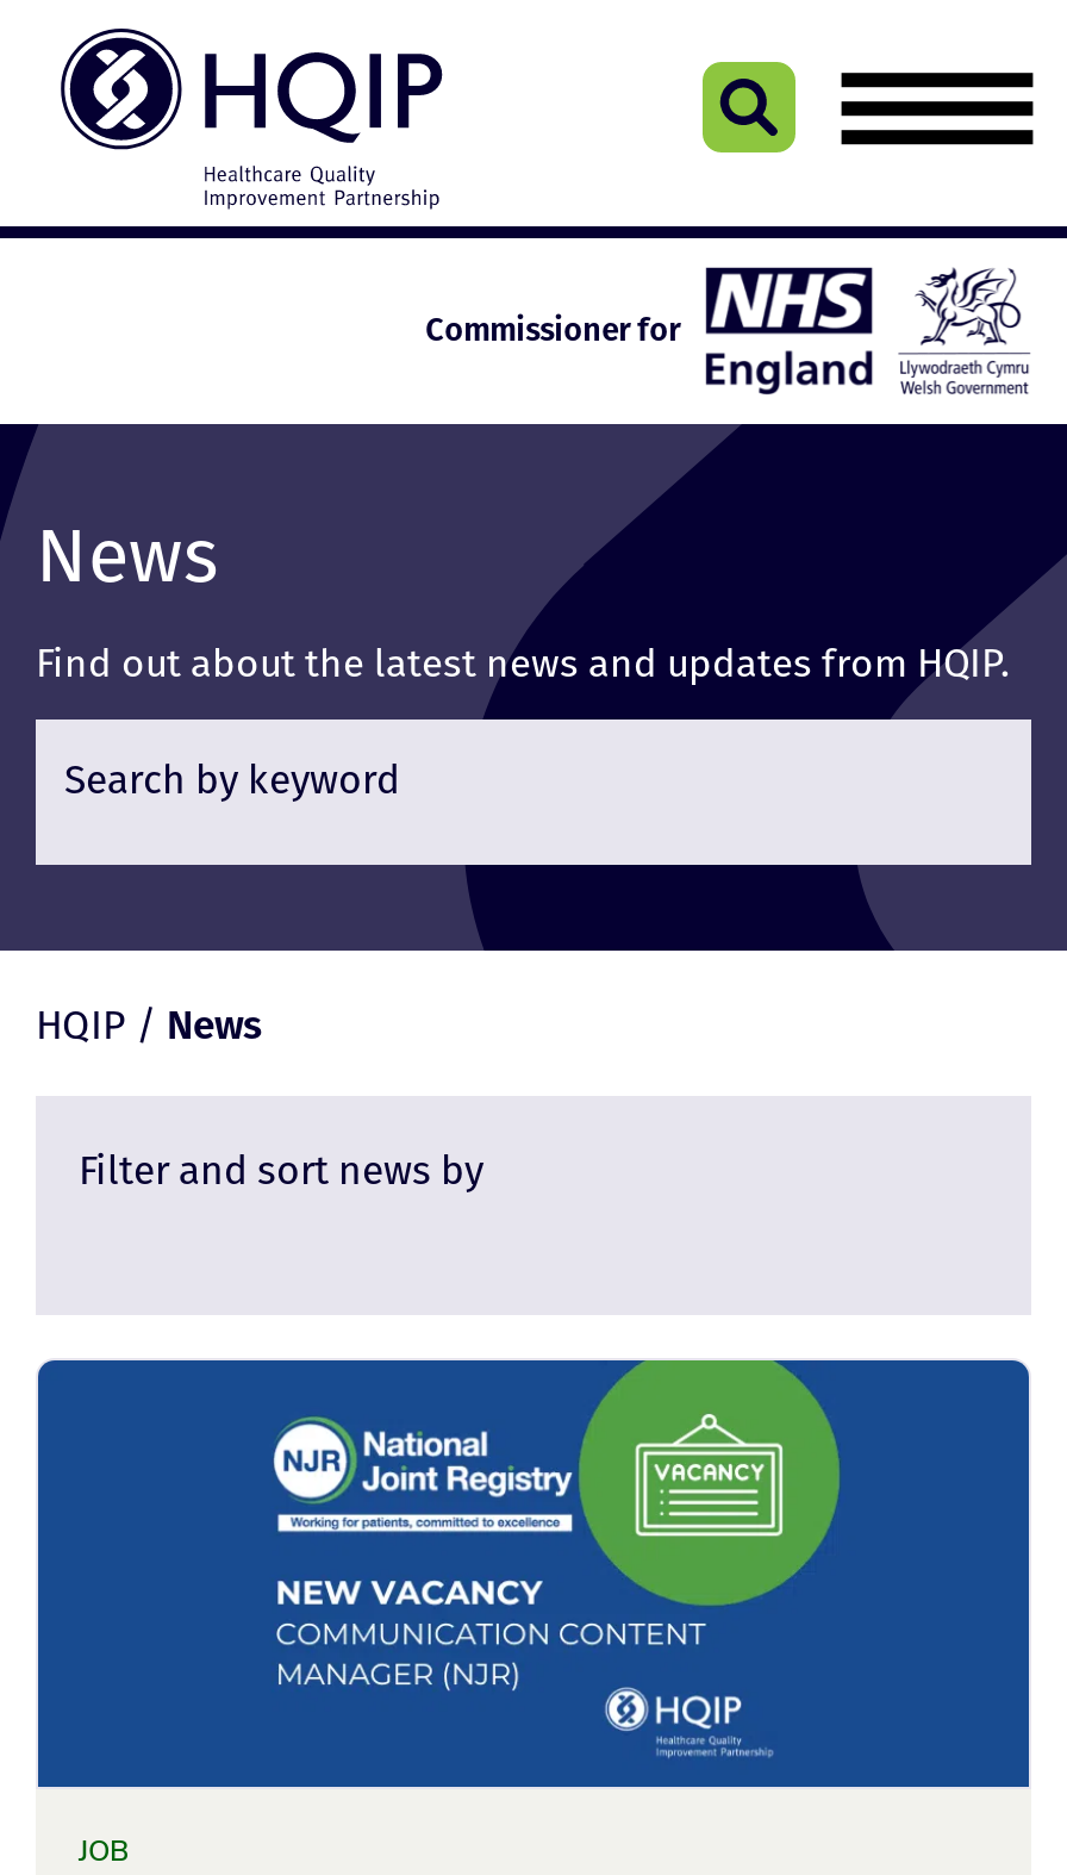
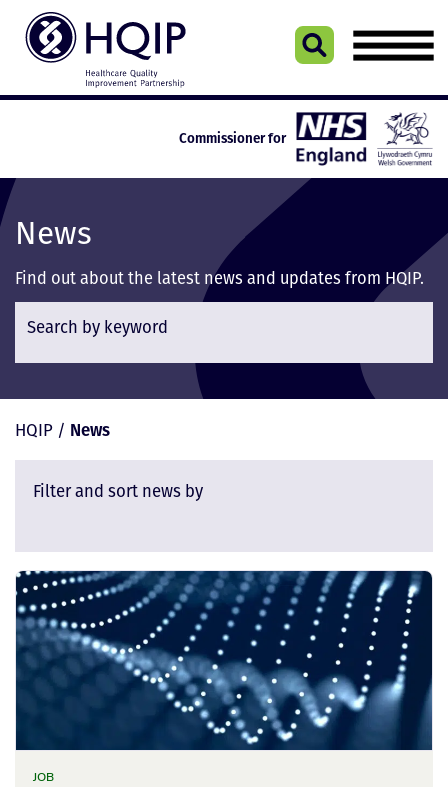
- [image]
+ [image]
